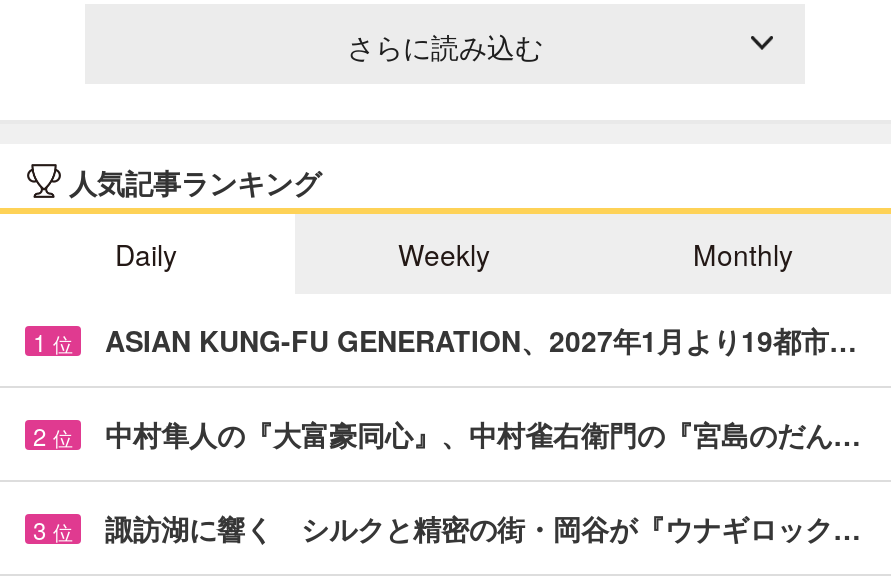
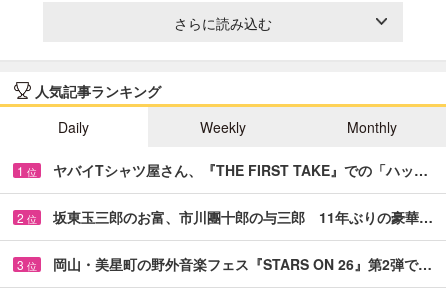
- ASIAN KUNG-FU GENERATION、2027年1月より19都市…
+ ヤバイTシャツ屋さん、『THE FIRST TAKE』での「ハッ…

- 中村隼人の『大富豪同心』、中村雀右衛門の『宮島のだん…
+ 坂東玉三郎のお富、市川團十郎の与三郎 11年ぶりの豪華…

- 諏訪湖に響く シルクと精密の街・岡谷が『ウナギロック…
+ 岡山・美星町の野外音楽フェス『STARS ON 26』第2弾で…
